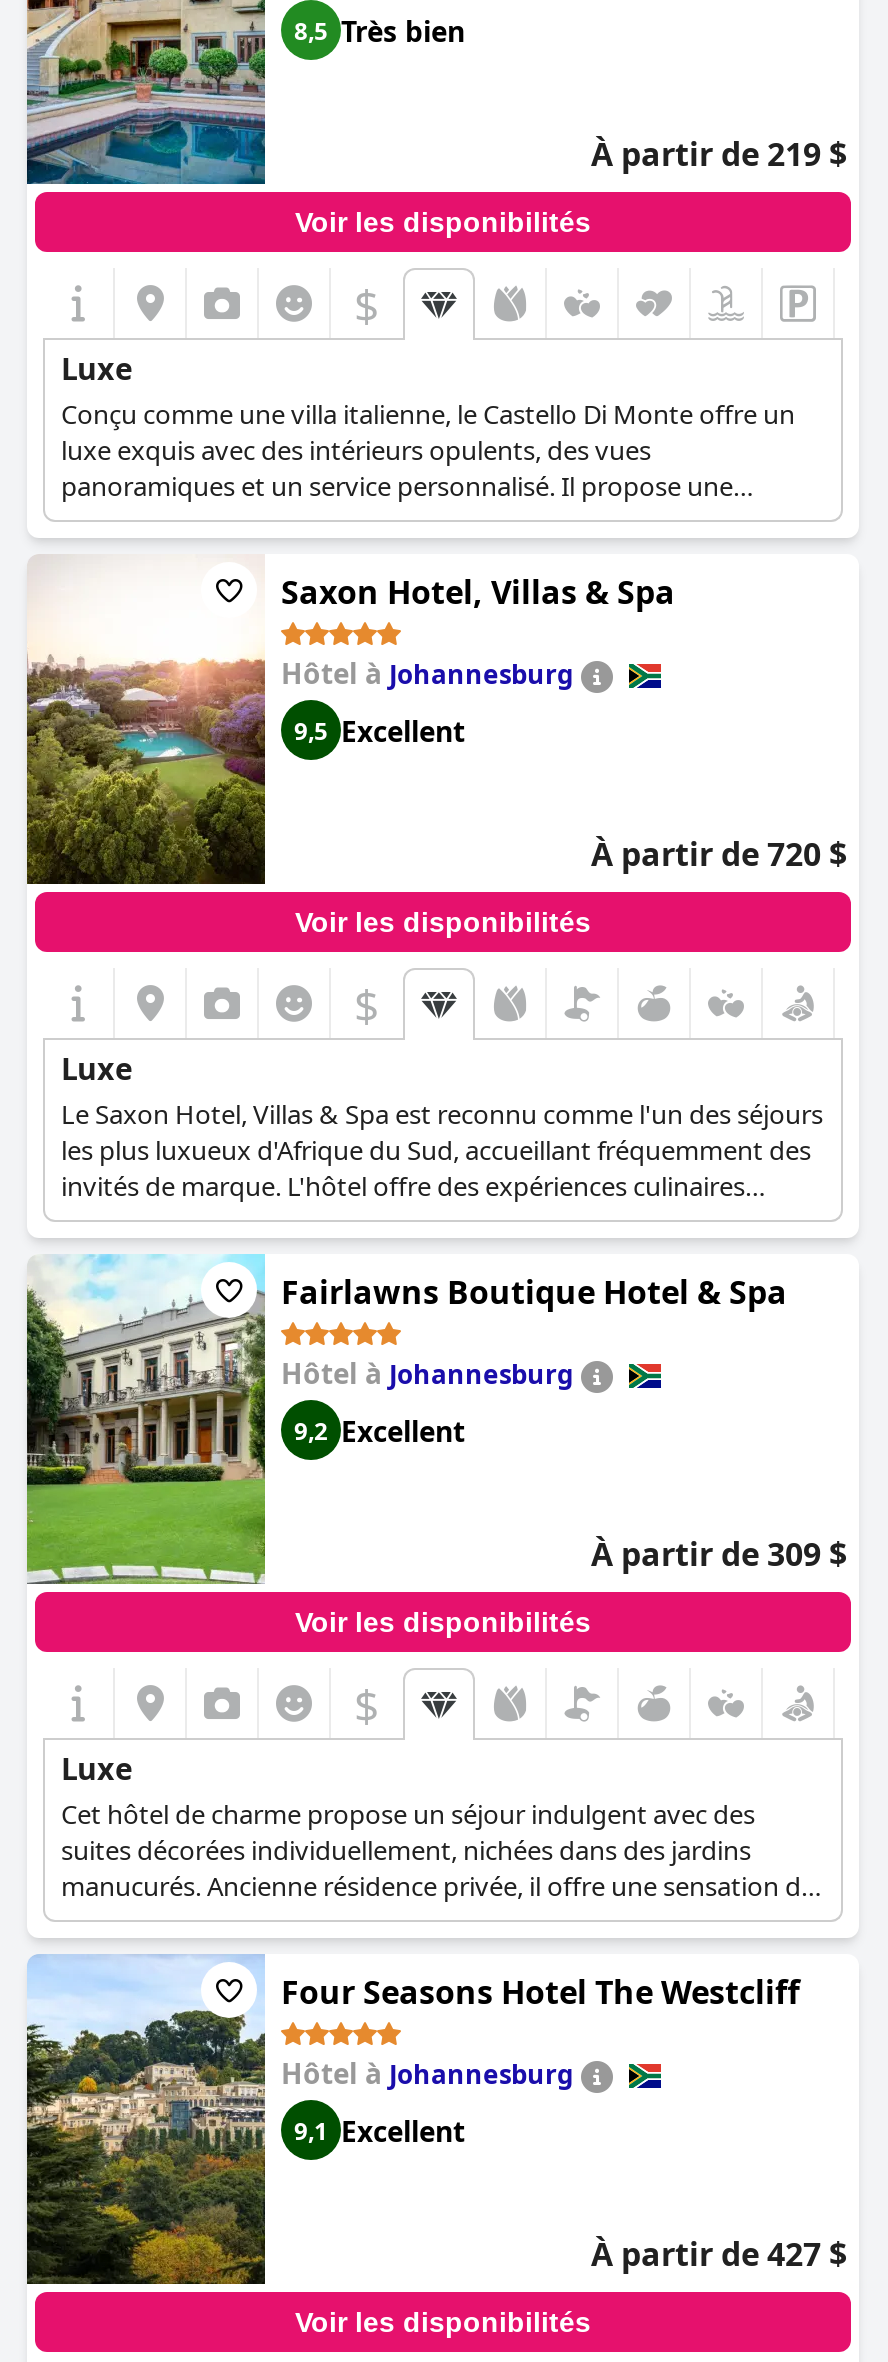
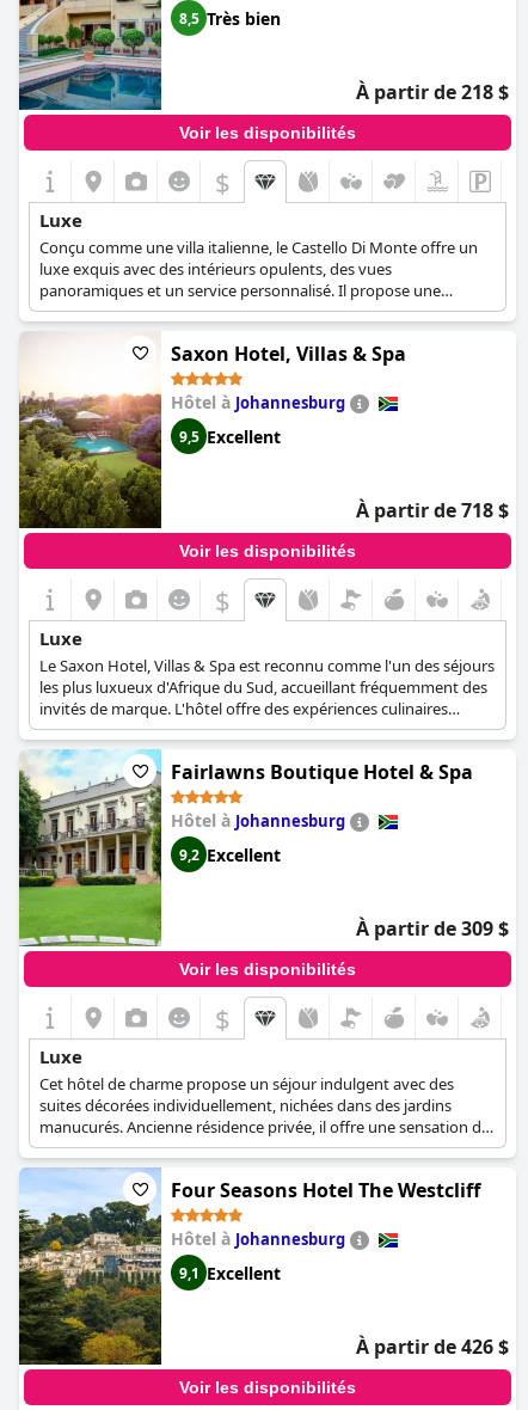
- À partir de 219 $
+ À partir de 218 $

- À partir de 720 $
+ À partir de 718 $

- À partir de 427 $
+ À partir de 426 $
